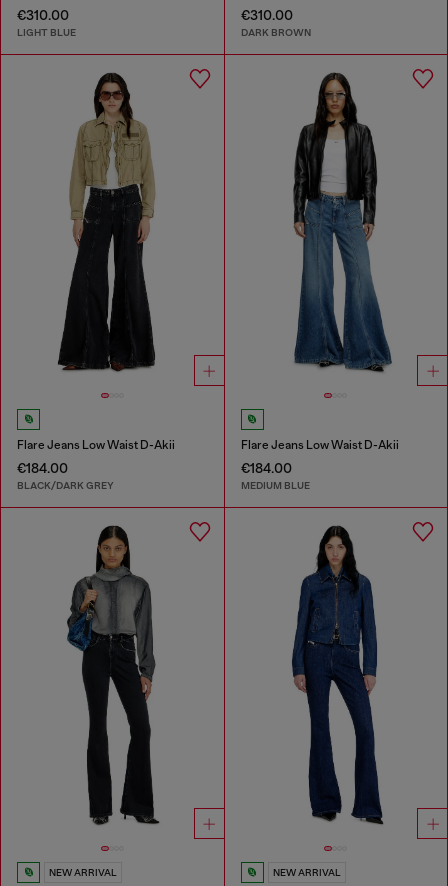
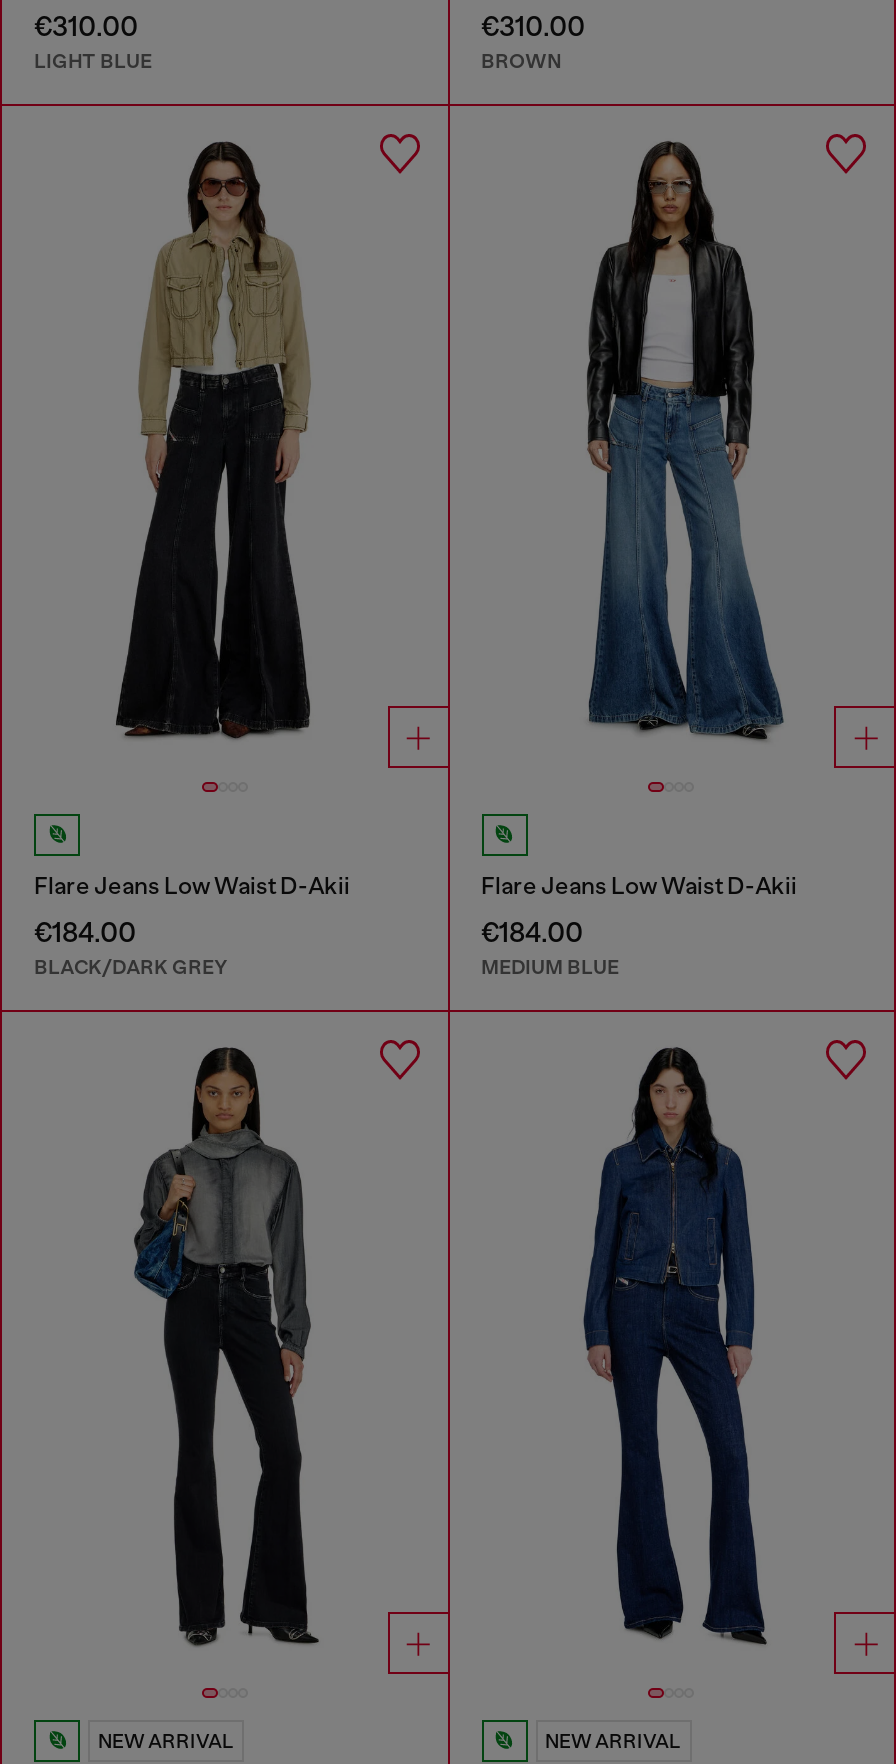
- DARK BROWN
+ BROWN
